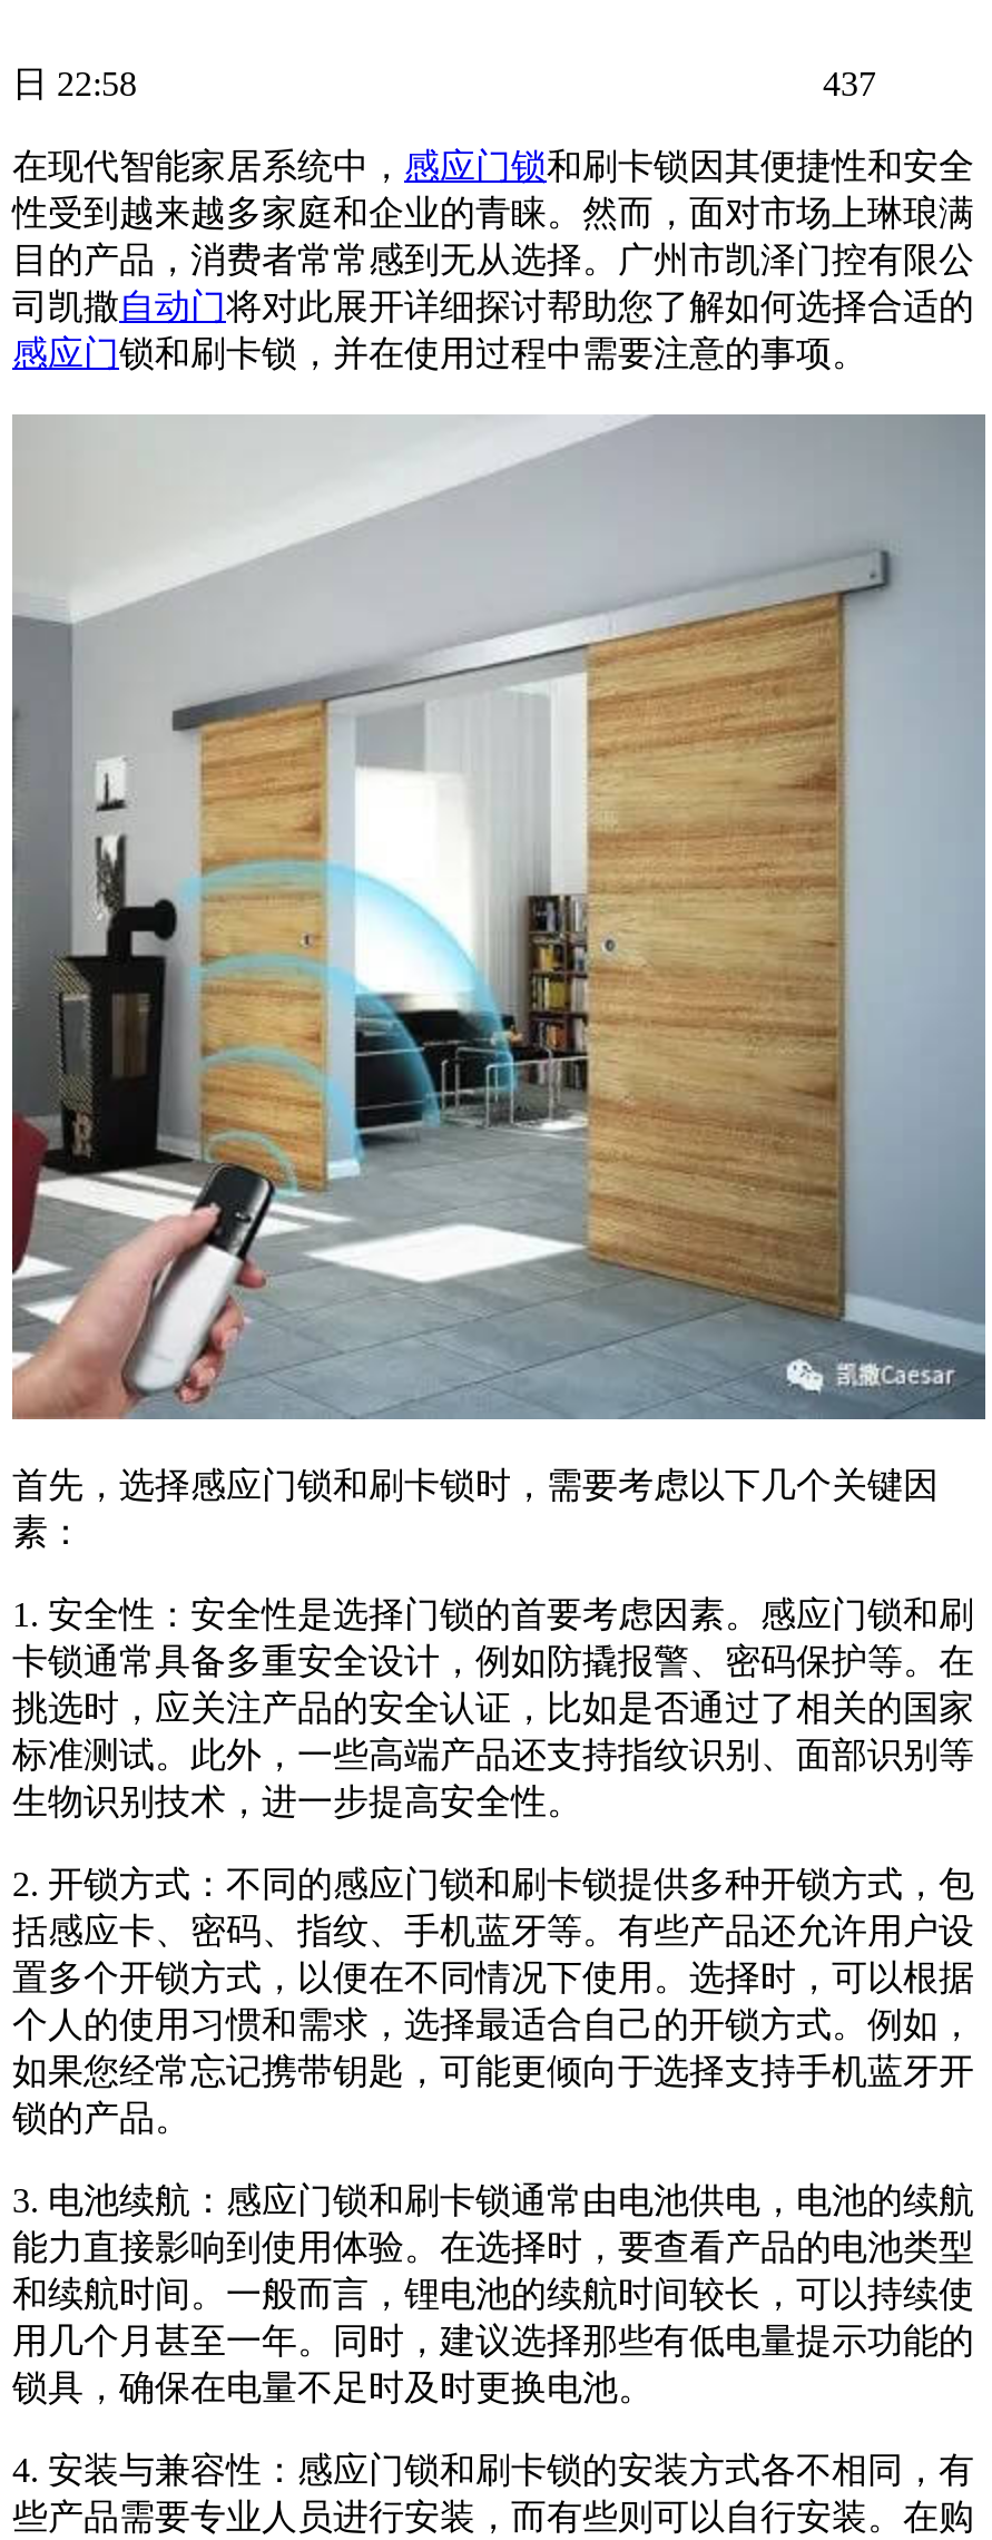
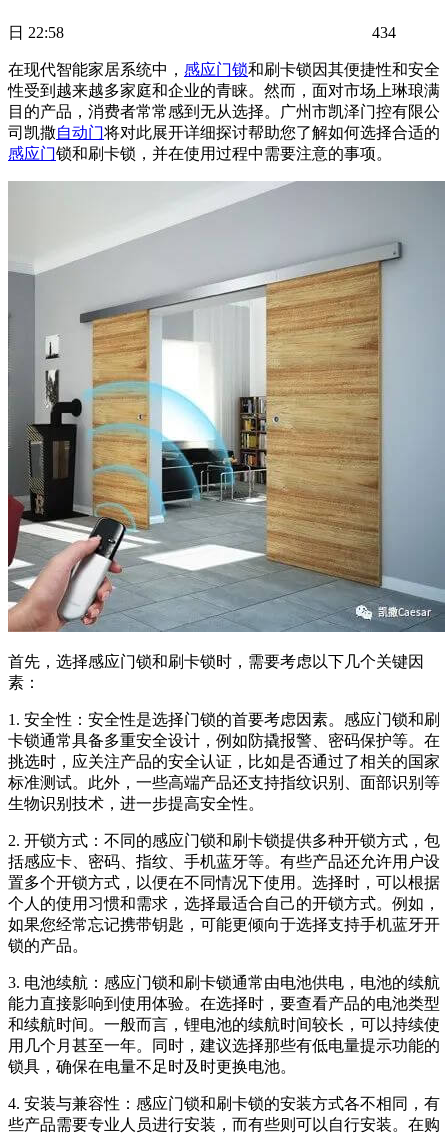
- 437
+ 434
